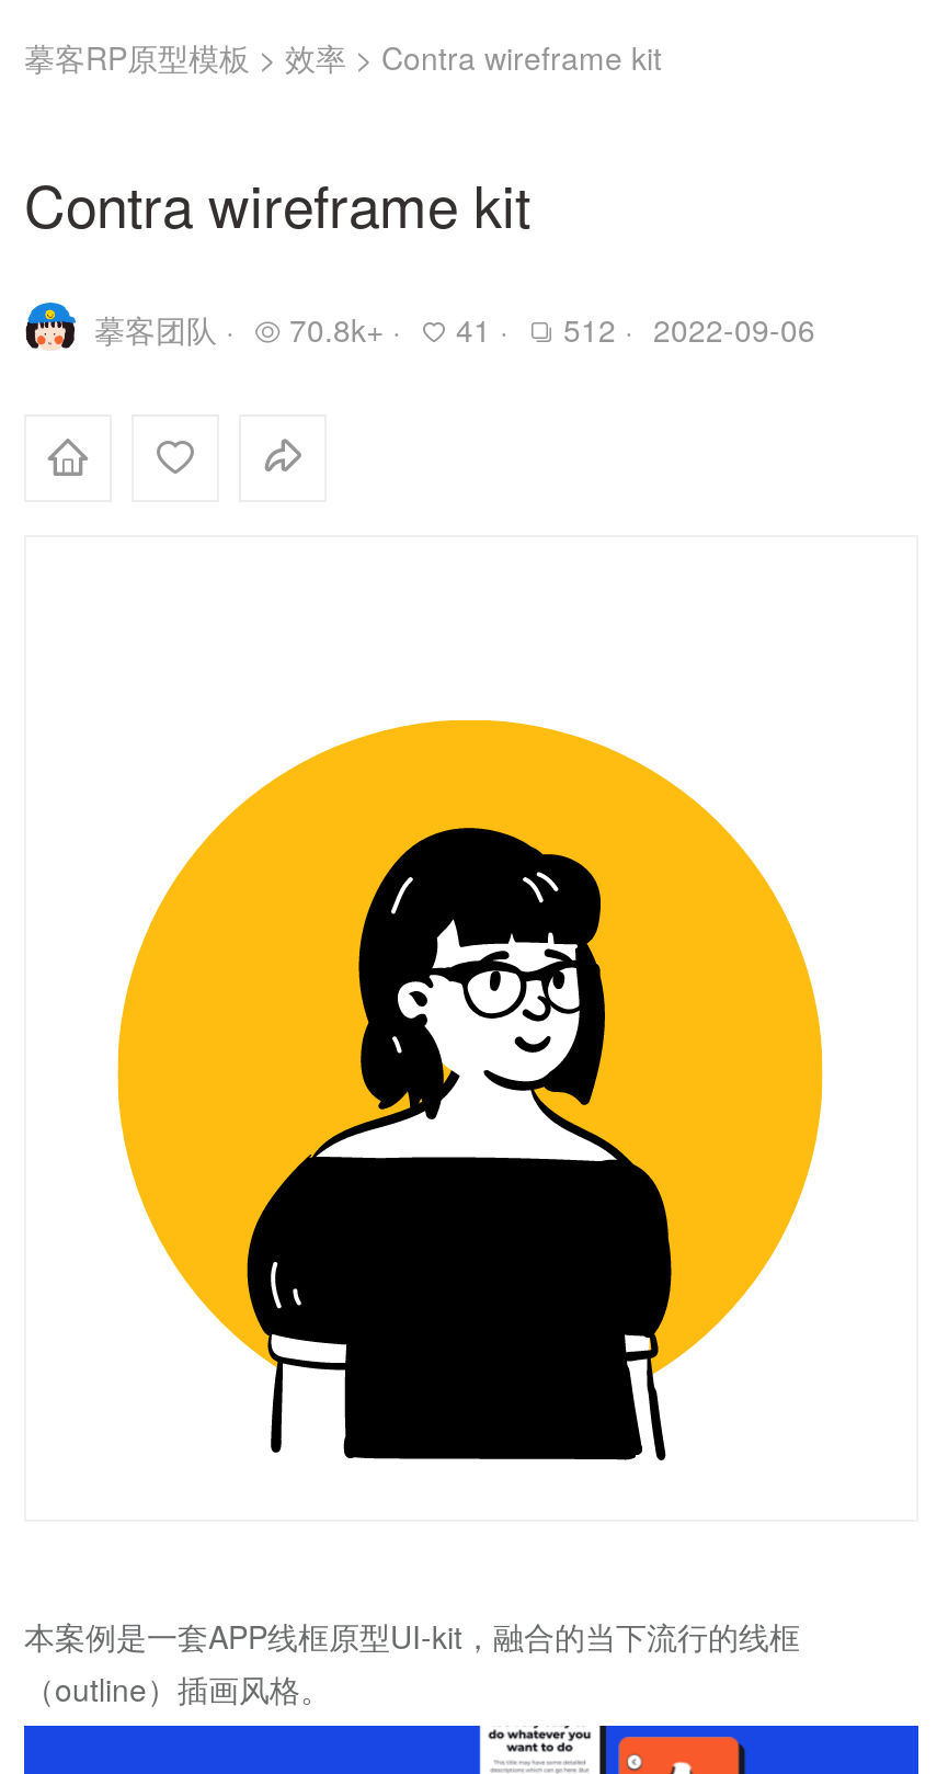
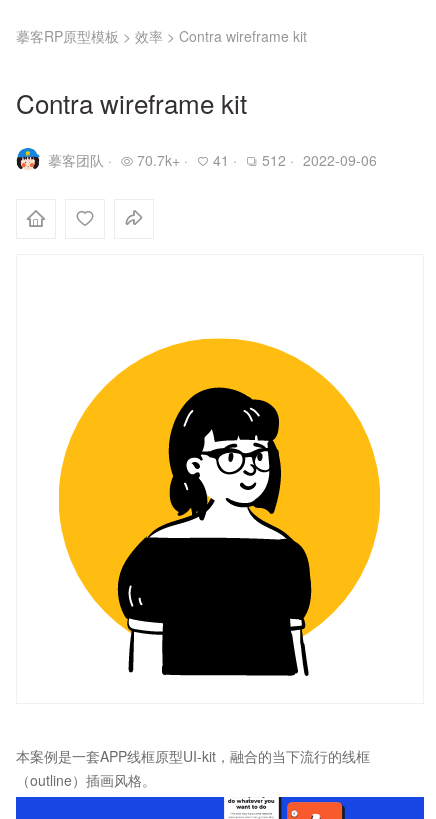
- 70.8k+ ·
+ 70.7k+ ·
